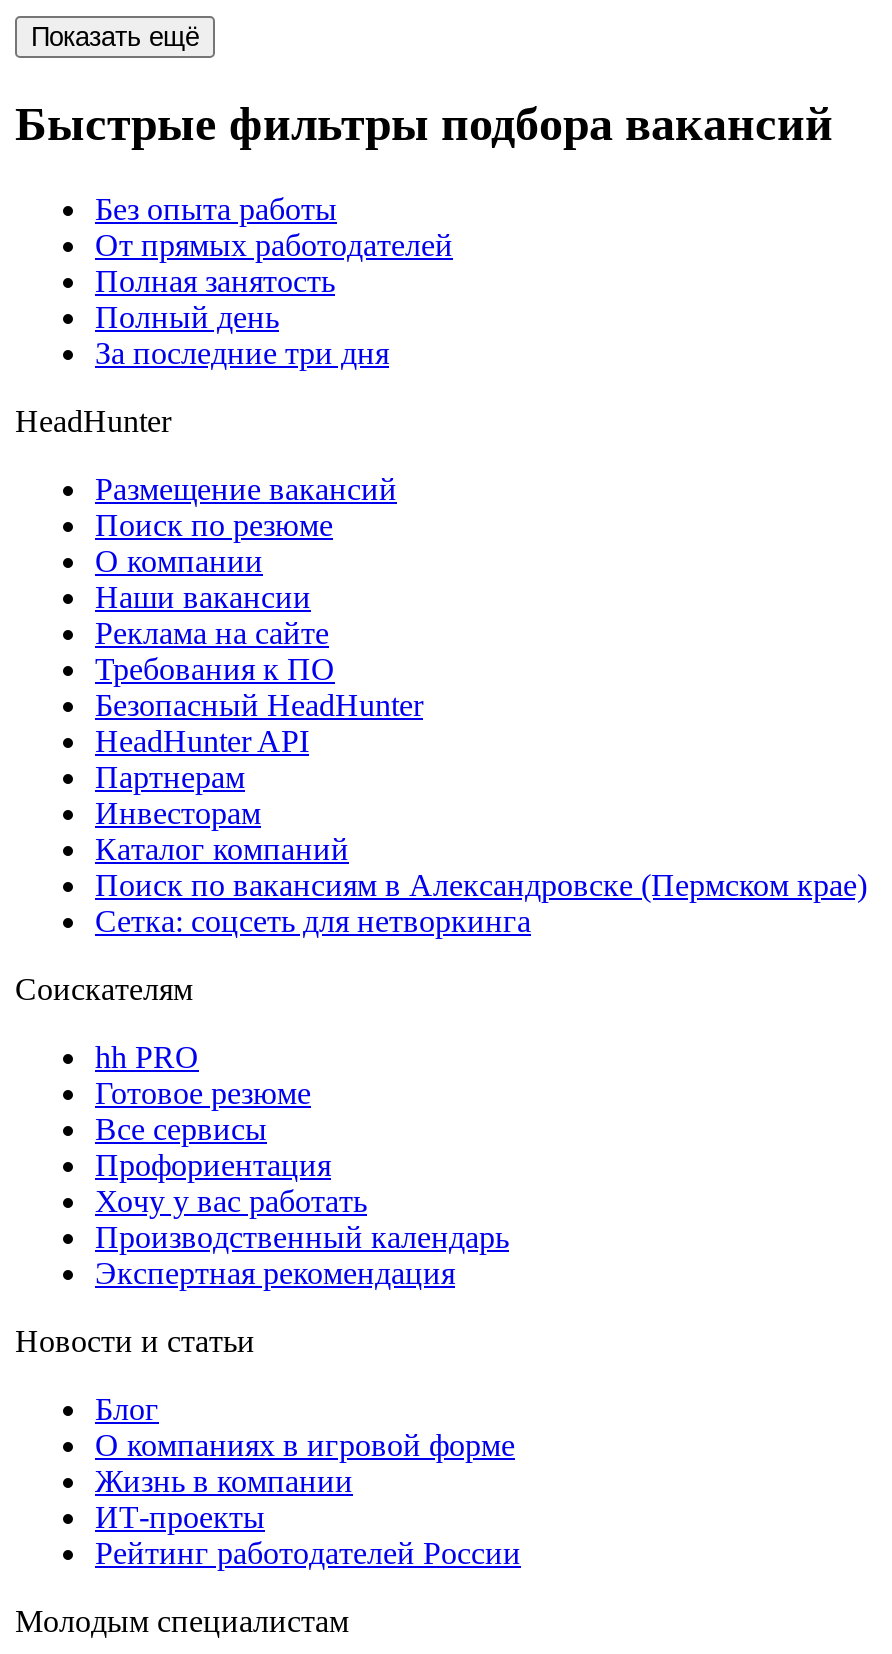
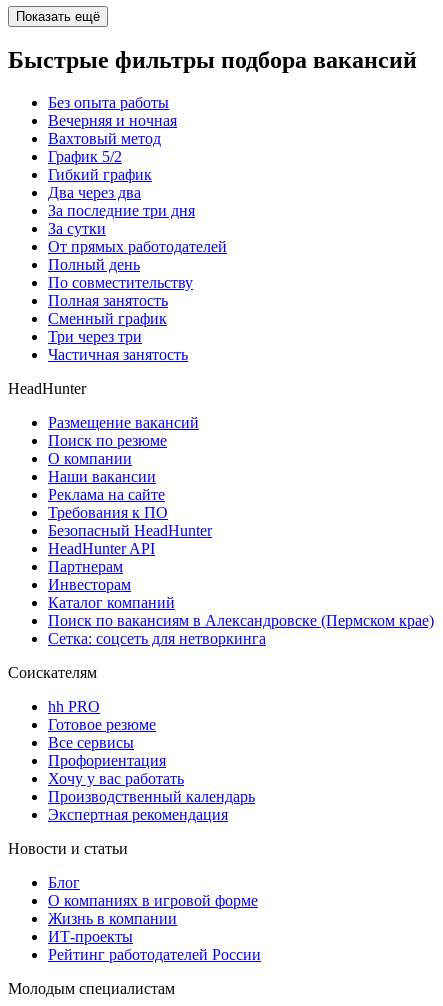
moved down: От прямых работодателей | Полный день

+ Вечерняя и ночная
+ Вахтовый метод
+ График 5/2
+ Гибкий график
+ Два через два

moved down: Полная занятость

+ За сутки
+ По совместительству
+ Сменный график
+ Три через три
+ Частичная занятость
